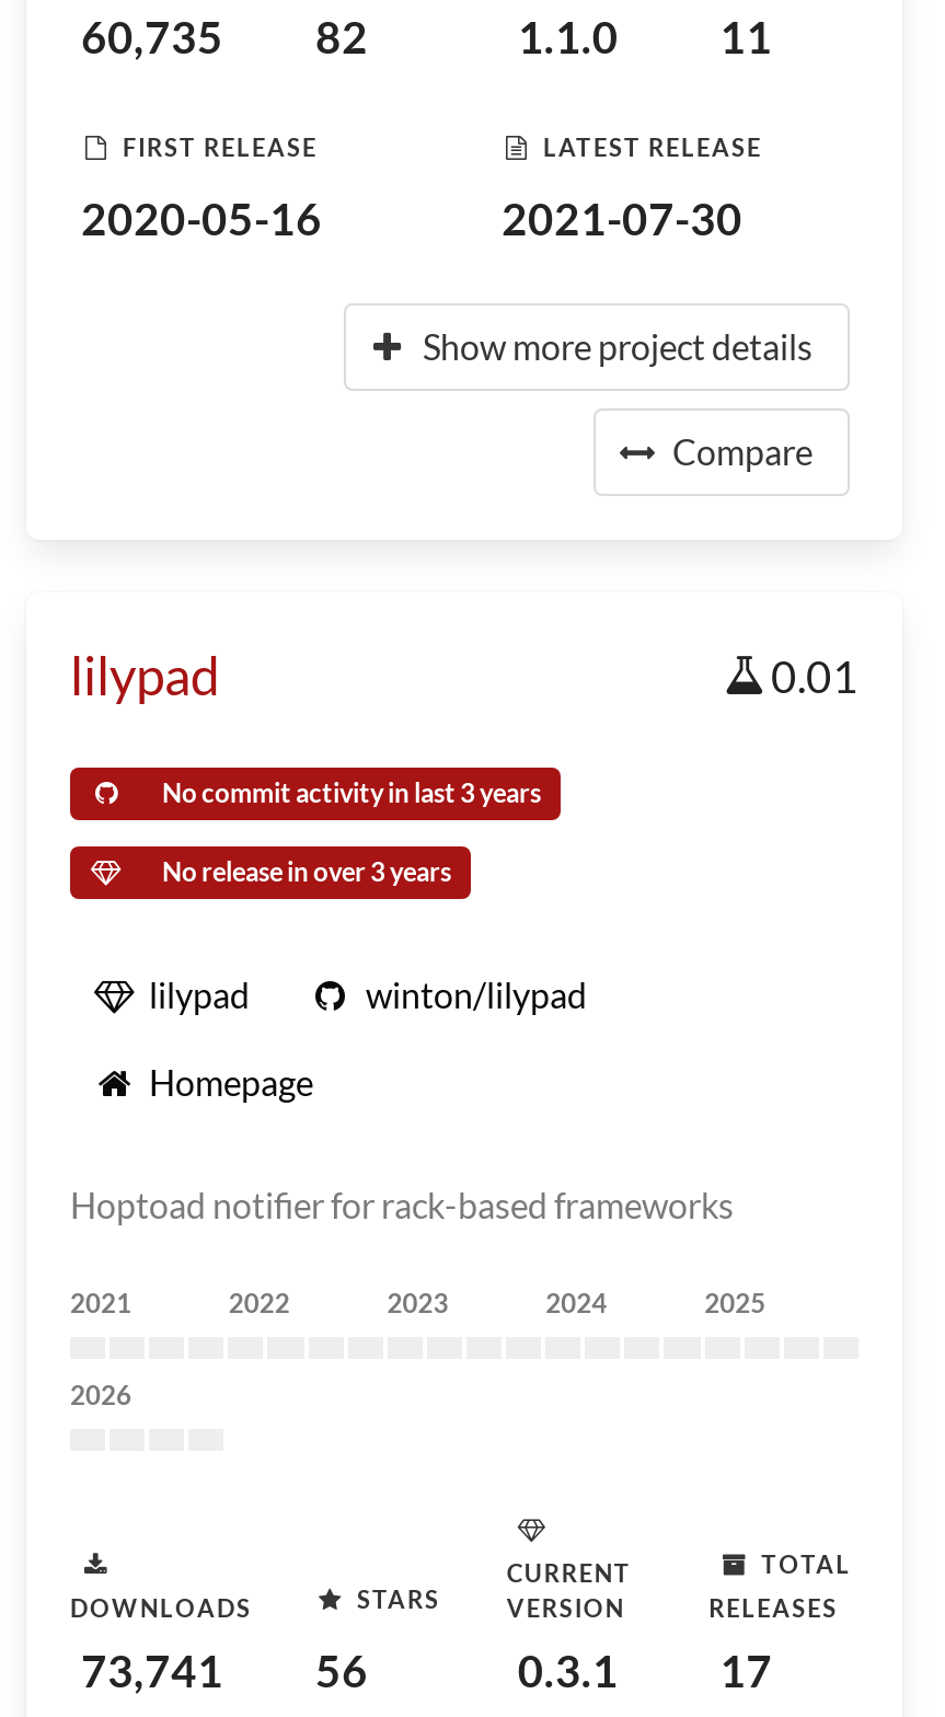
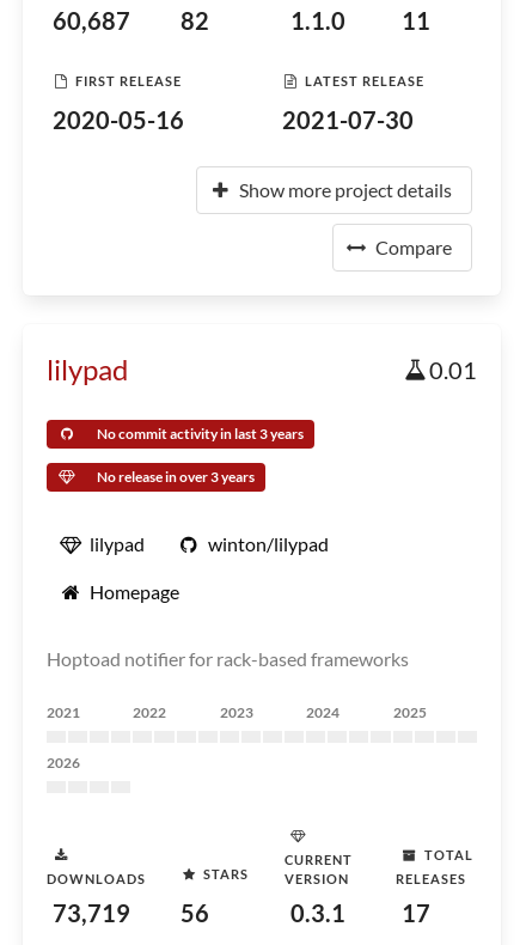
- 60,735 82
+ 60,687 82

- 73,741 56
+ 73,719 56
